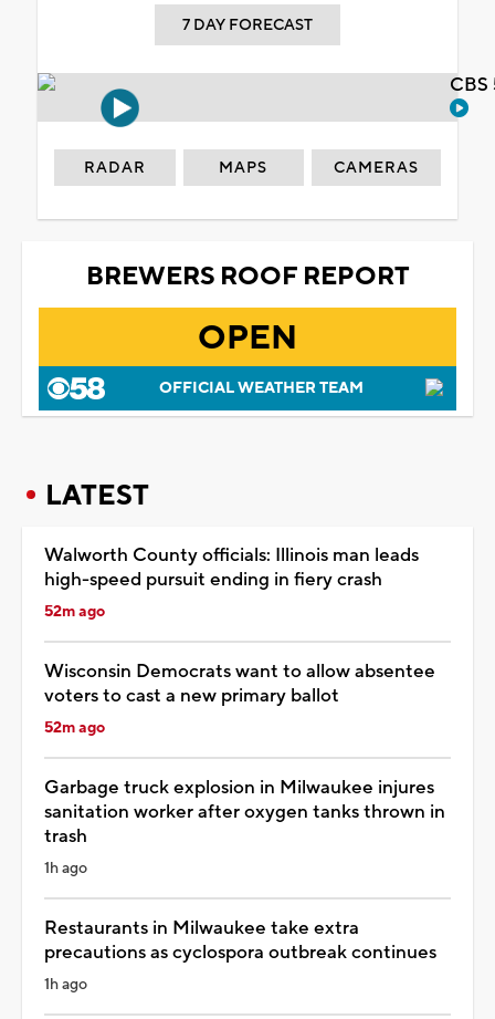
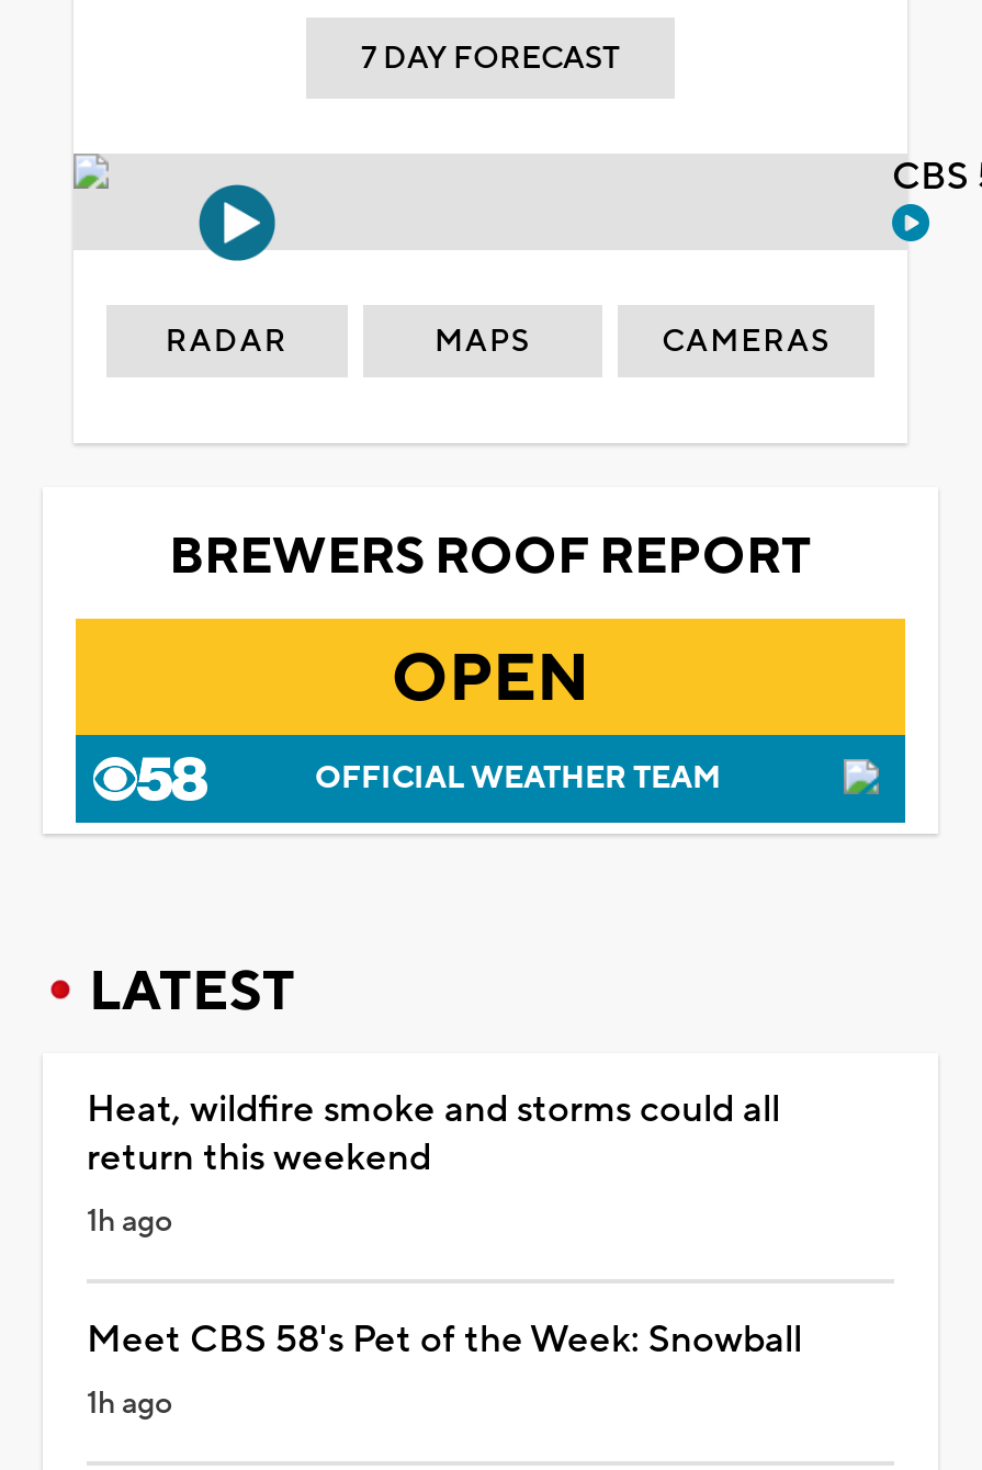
- Walworth County officials: Illinois man leads
- high-speed pursuit ending in fiery crash
- 52m ago
- Wisconsin Democrats want to allow absentee
- voters to cast a new primary ballot
- 52m ago
- Garbage truck explosion in Milwaukee injures
- sanitation worker after oxygen tanks thrown in
- trash
+ Heat, wildfire smoke and storms could all
+ return this weekend

- Restaurants in Milwaukee take extra
- precautions as cyclospora outbreak continues
+ Meet CBS 58's Pet of the Week: Snowball
